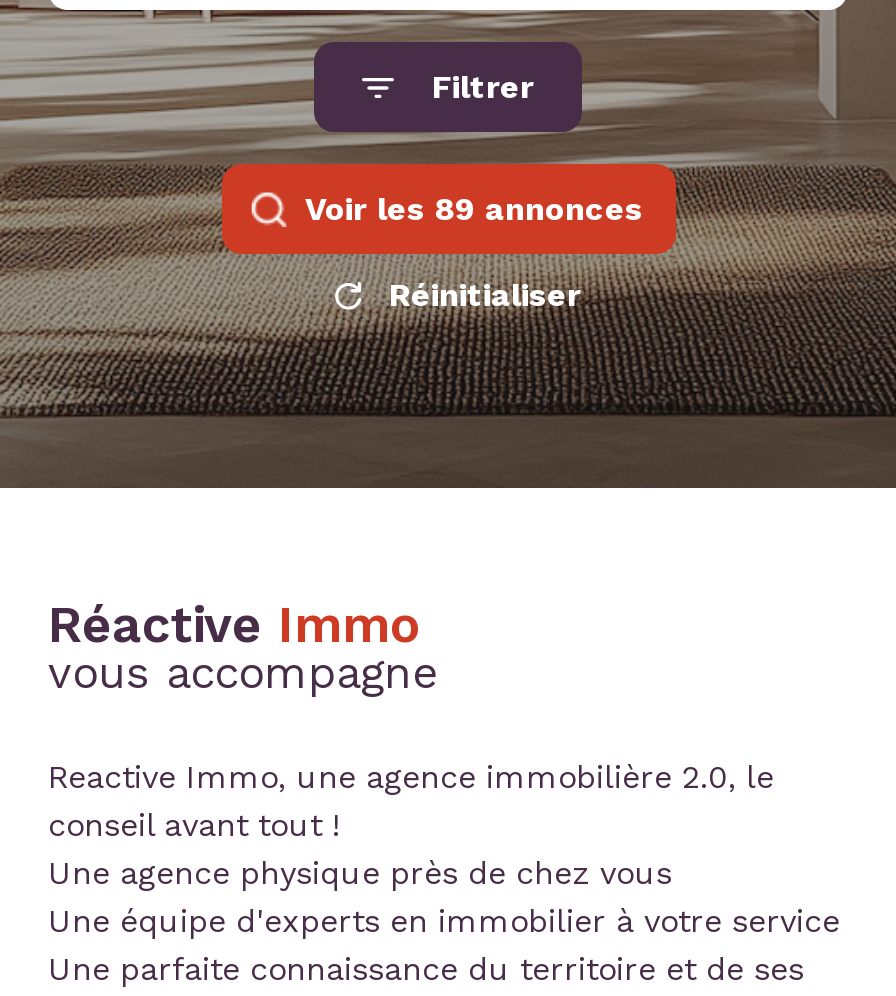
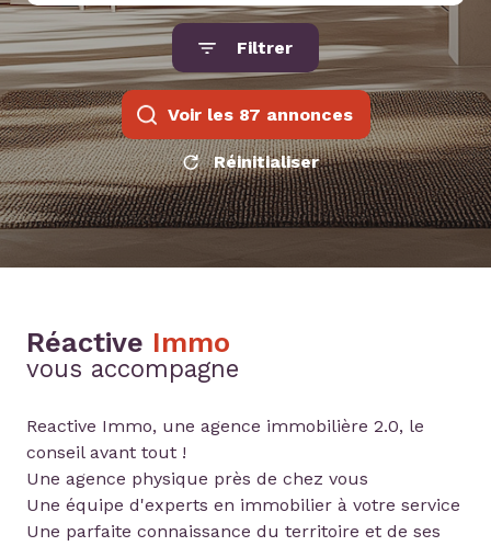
- Voir les 89 annonces
+ Voir les 87 annonces
